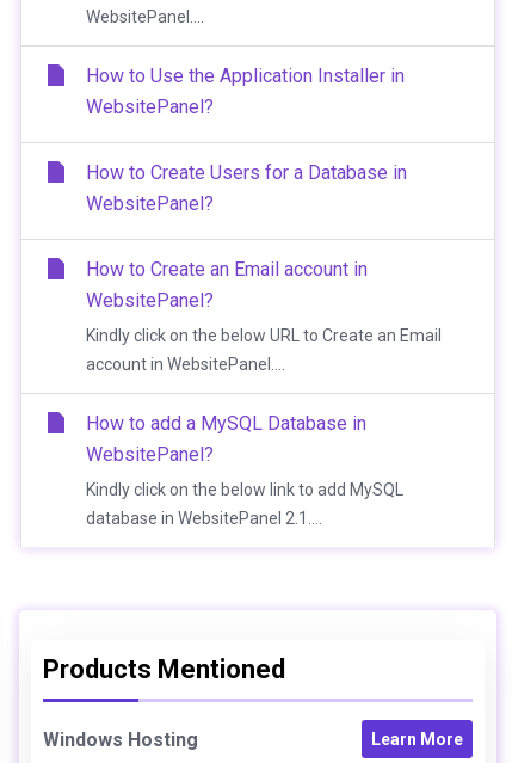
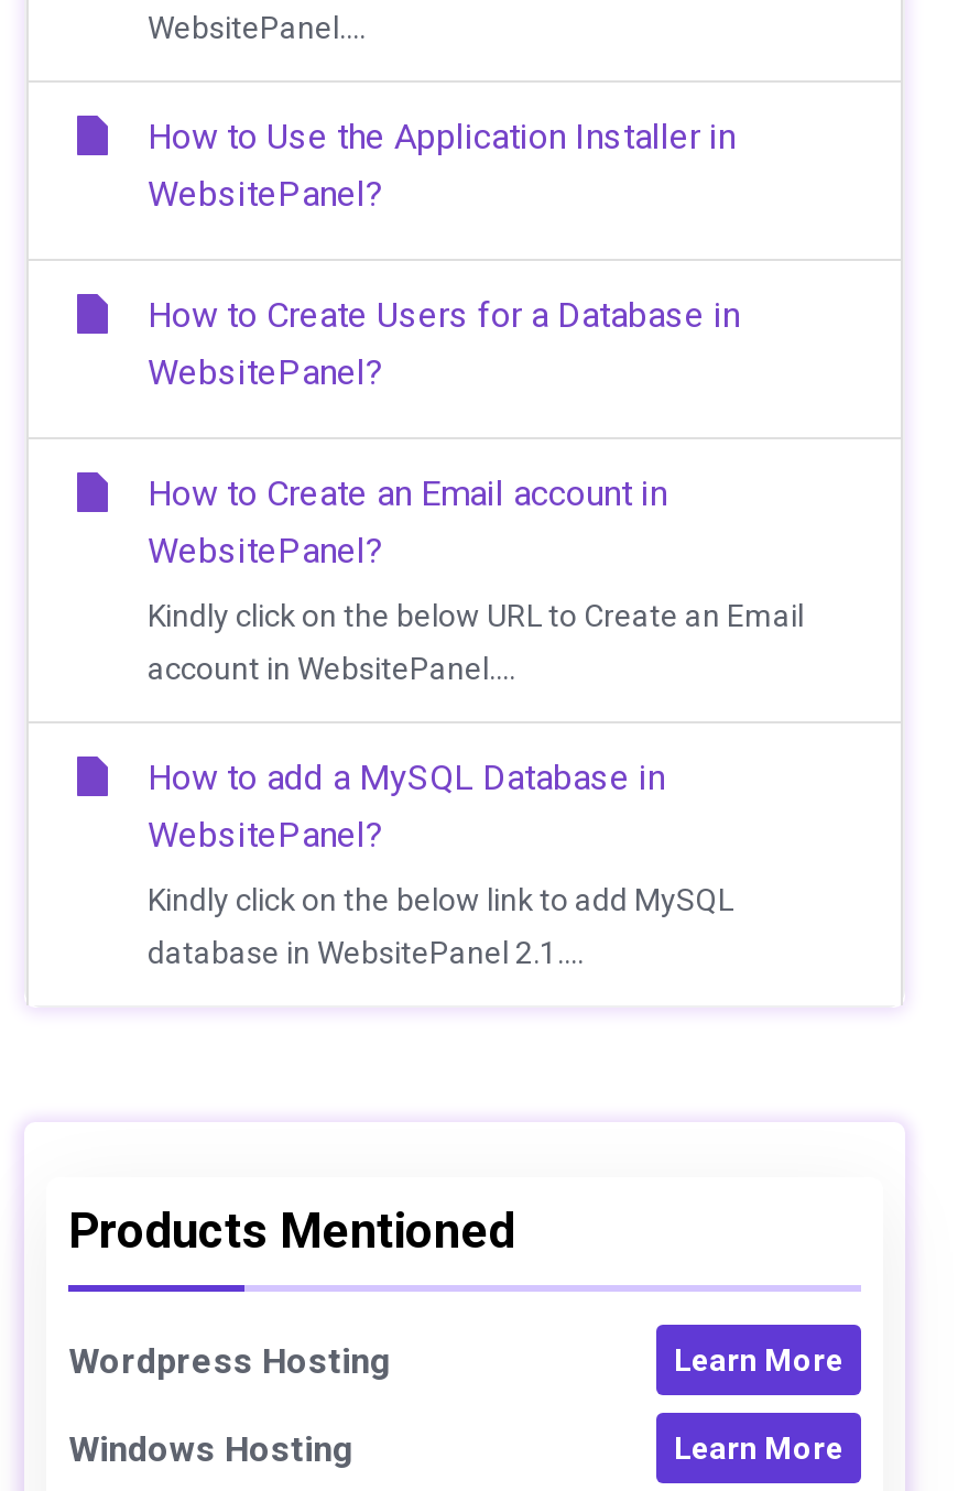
+ Wordpress Hosting
+ Learn More
